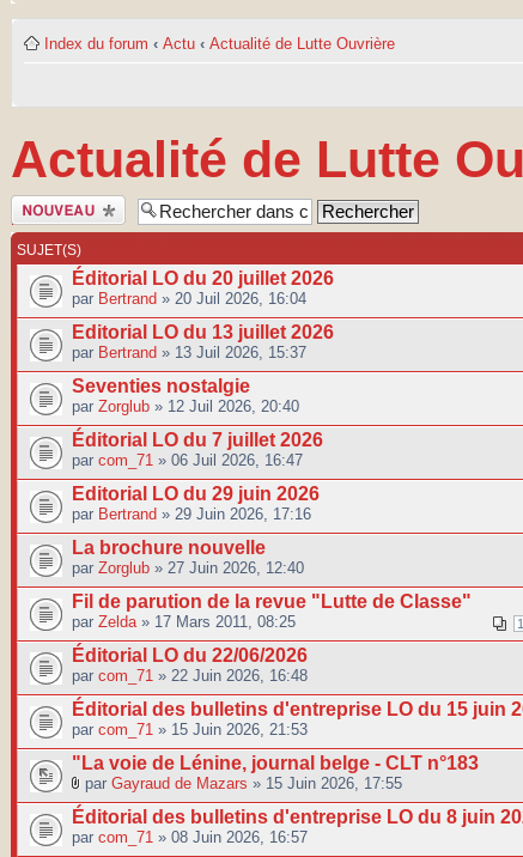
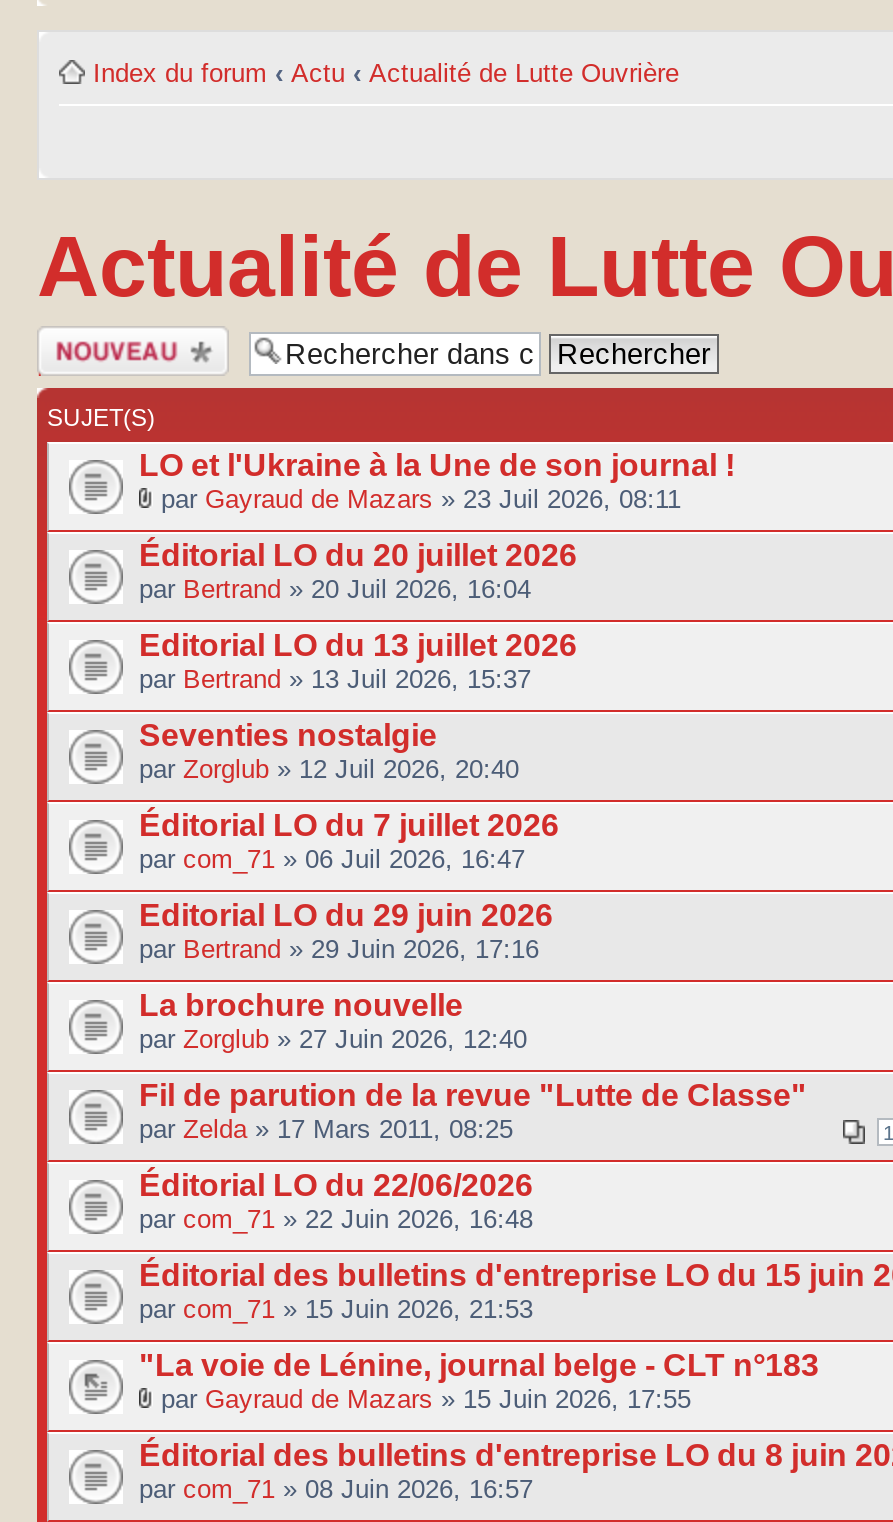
+ LO et l'Ukraine à la Une de son journal !
+ par Gayraud de Mazars» 23 Juil 2026, 08:11
